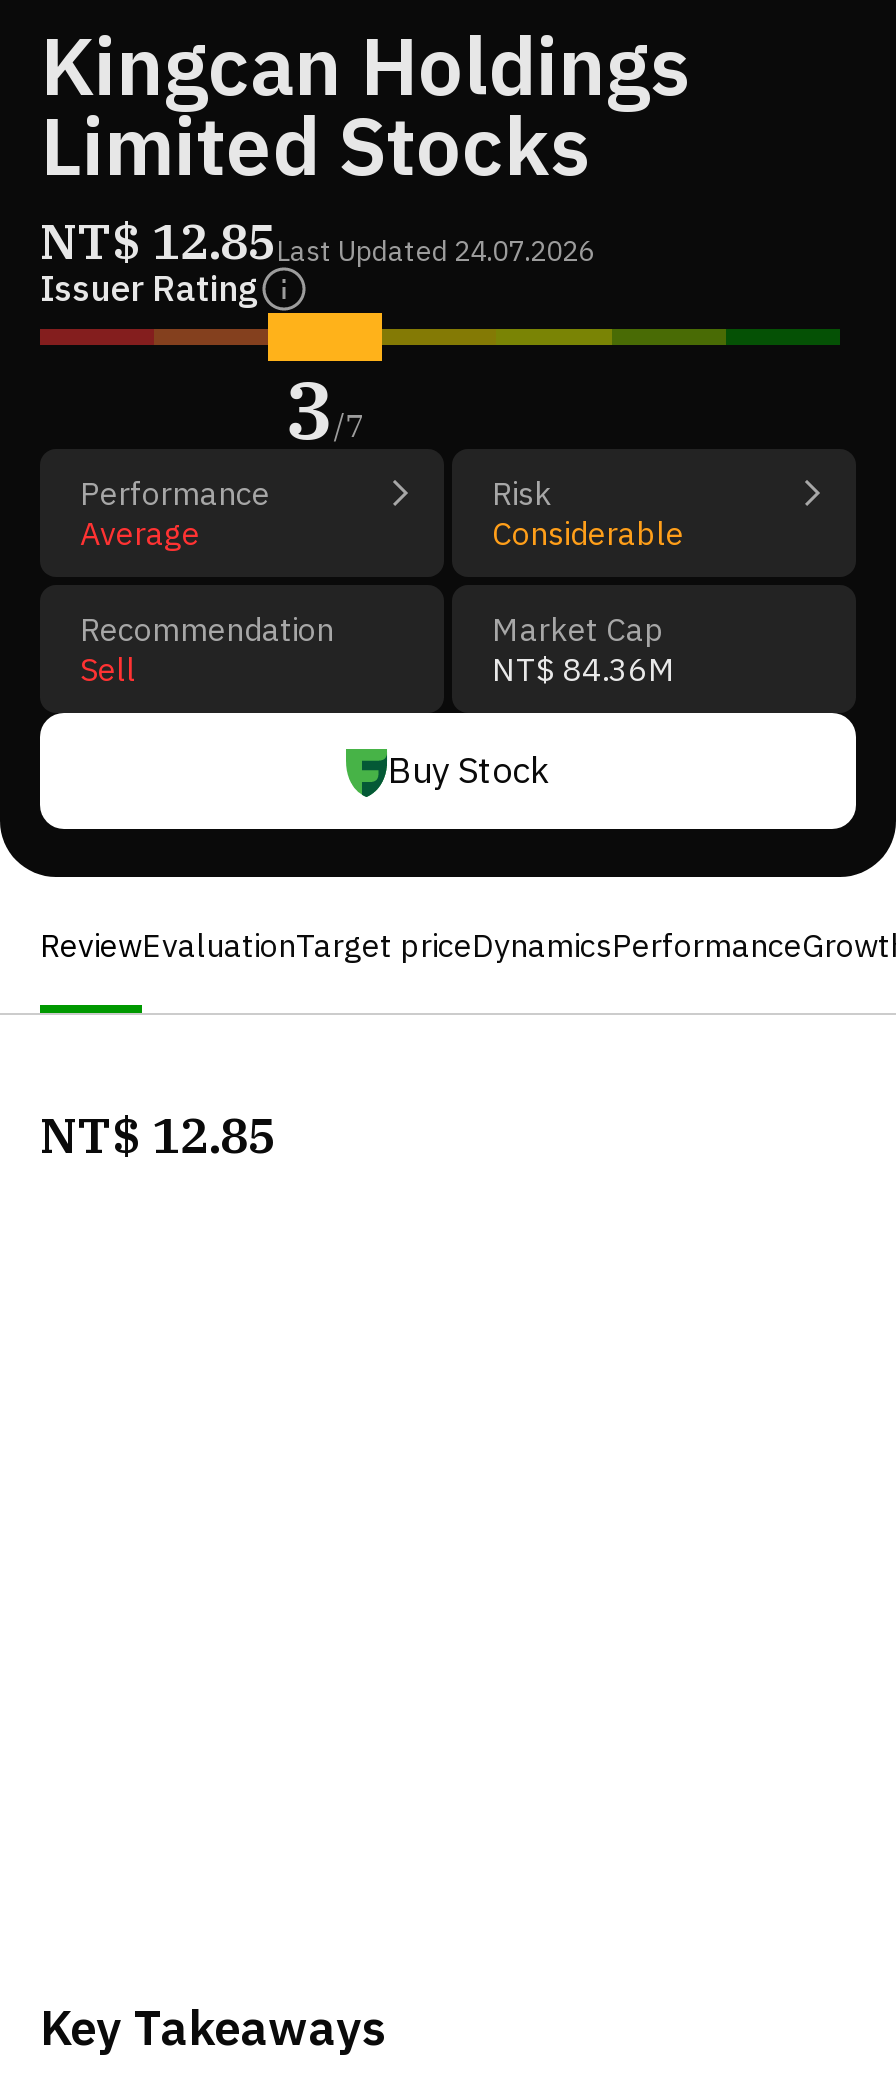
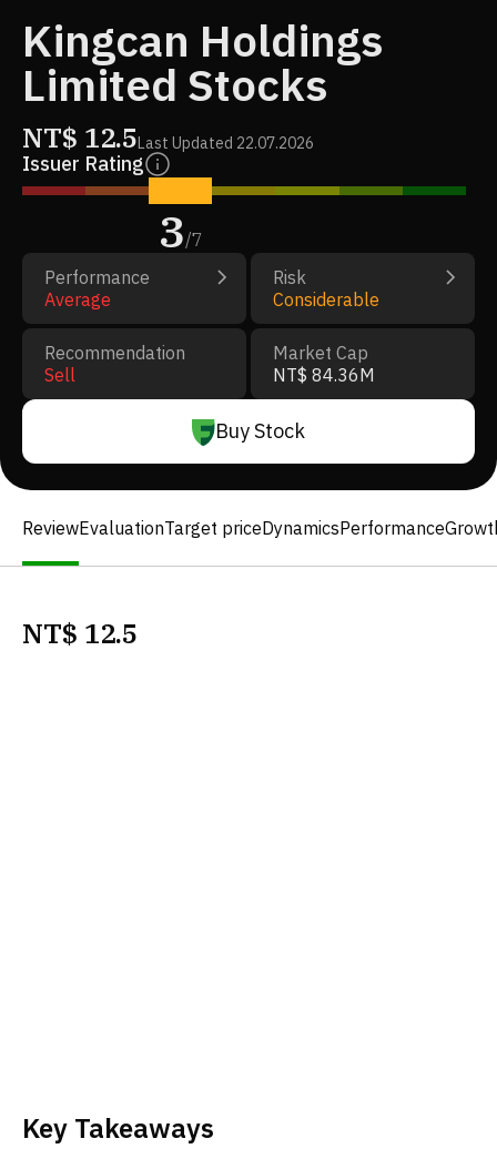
- NT$ 12.85Last Updated 24.07.2026
+ NT$ 12.5Last Updated 22.07.2026

- NT$ 12.85
+ NT$ 12.5
